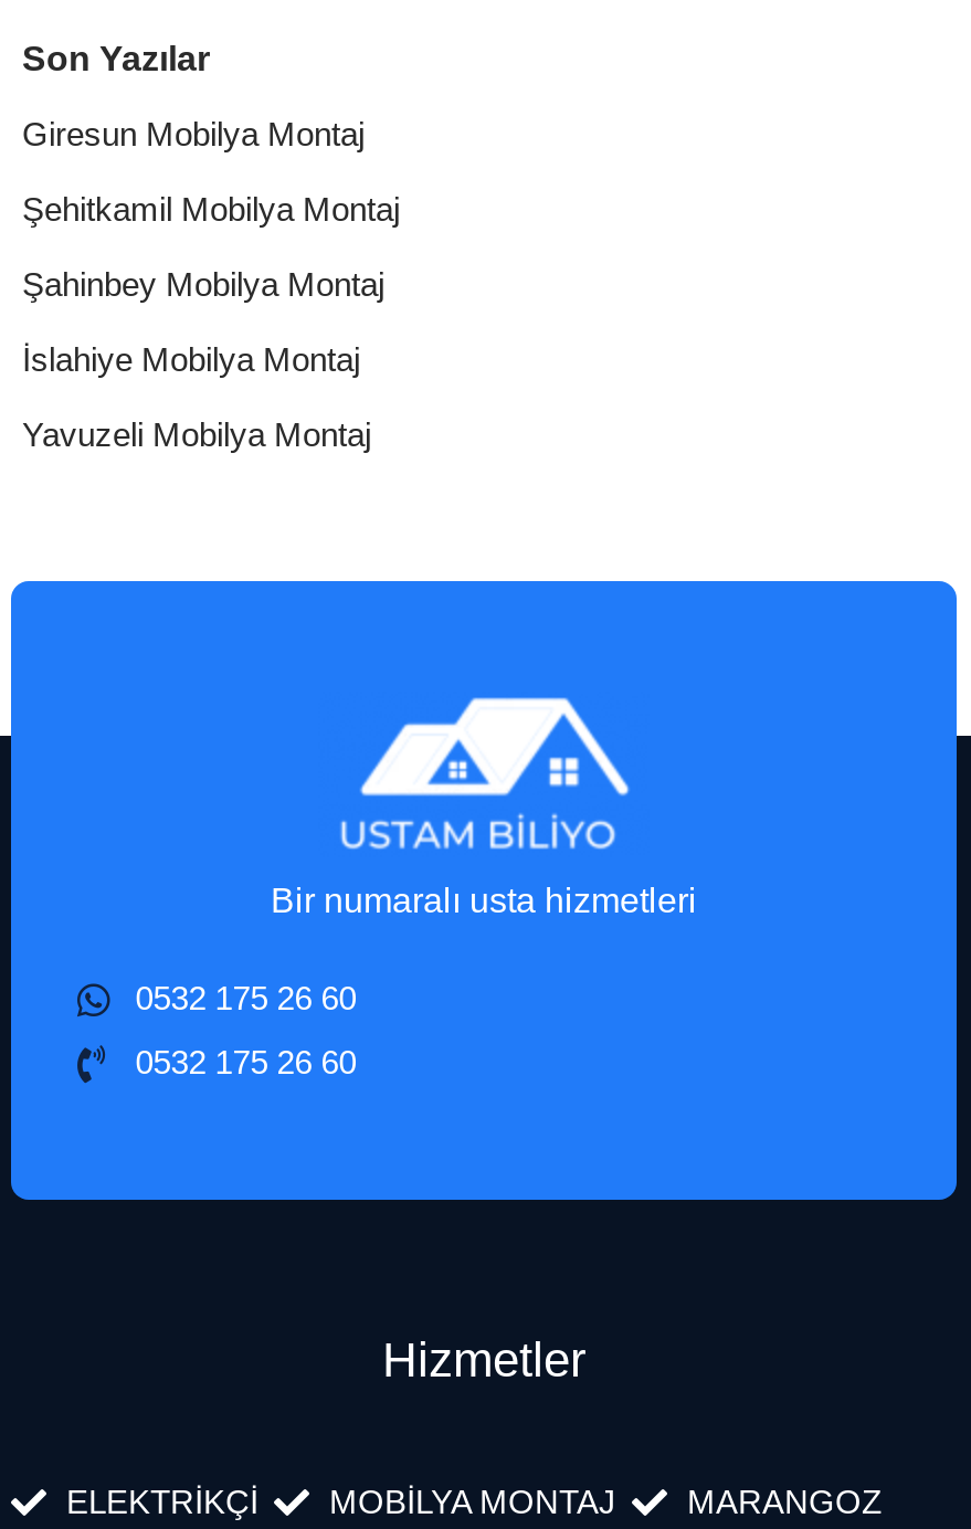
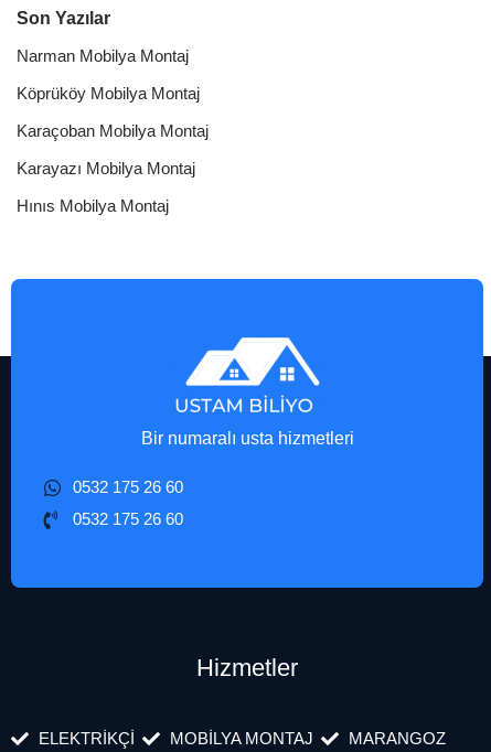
- Giresun Mobilya Montaj
+ Narman Mobilya Montaj

- Şehitkamil Mobilya Montaj
+ Köprüköy Mobilya Montaj

- Şahinbey Mobilya Montaj
+ Karaçoban Mobilya Montaj

- İslahiye Mobilya Montaj
+ Karayazı Mobilya Montaj

- Yavuzeli Mobilya Montaj
+ Hınıs Mobilya Montaj
